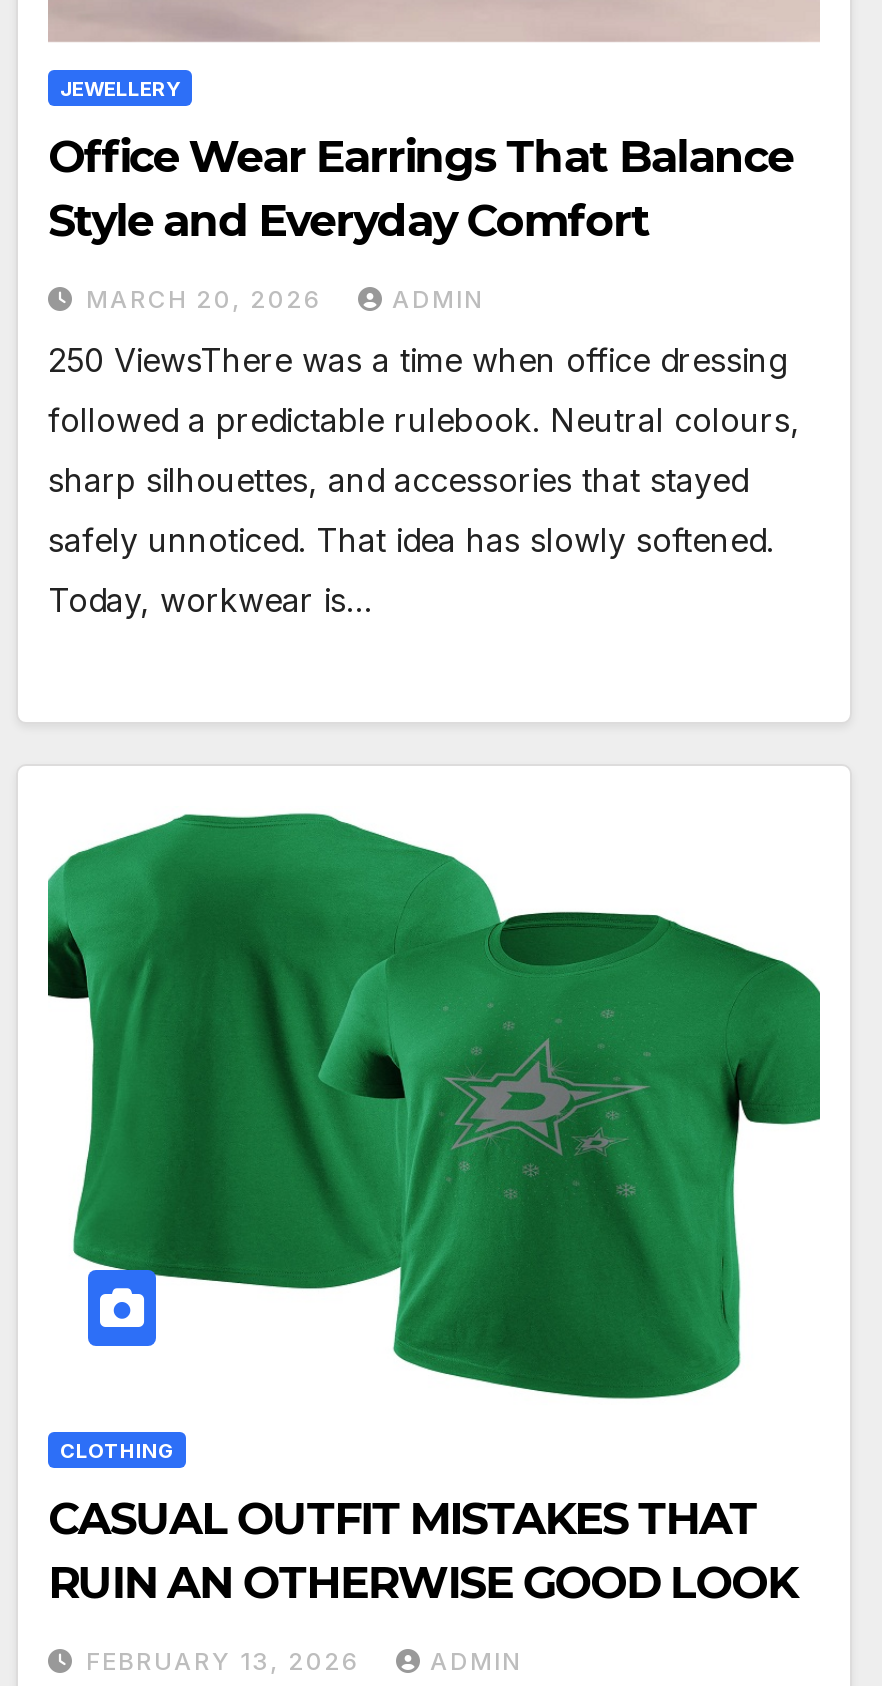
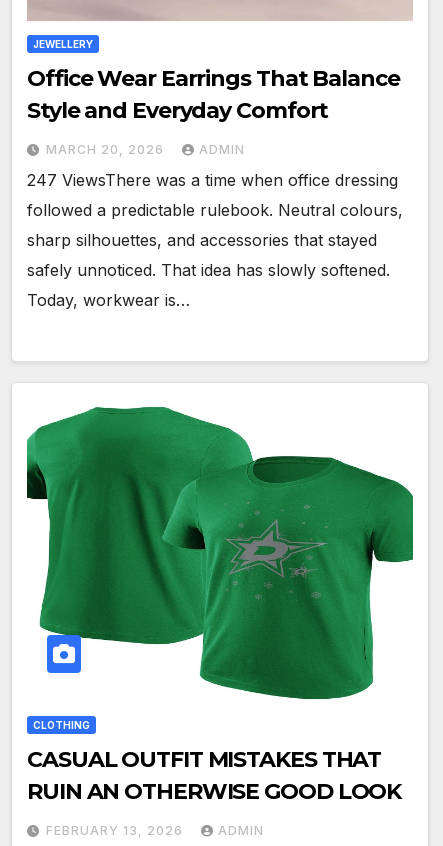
- 250 ViewsThere was a time when office dressing
+ 247 ViewsThere was a time when office dressing
